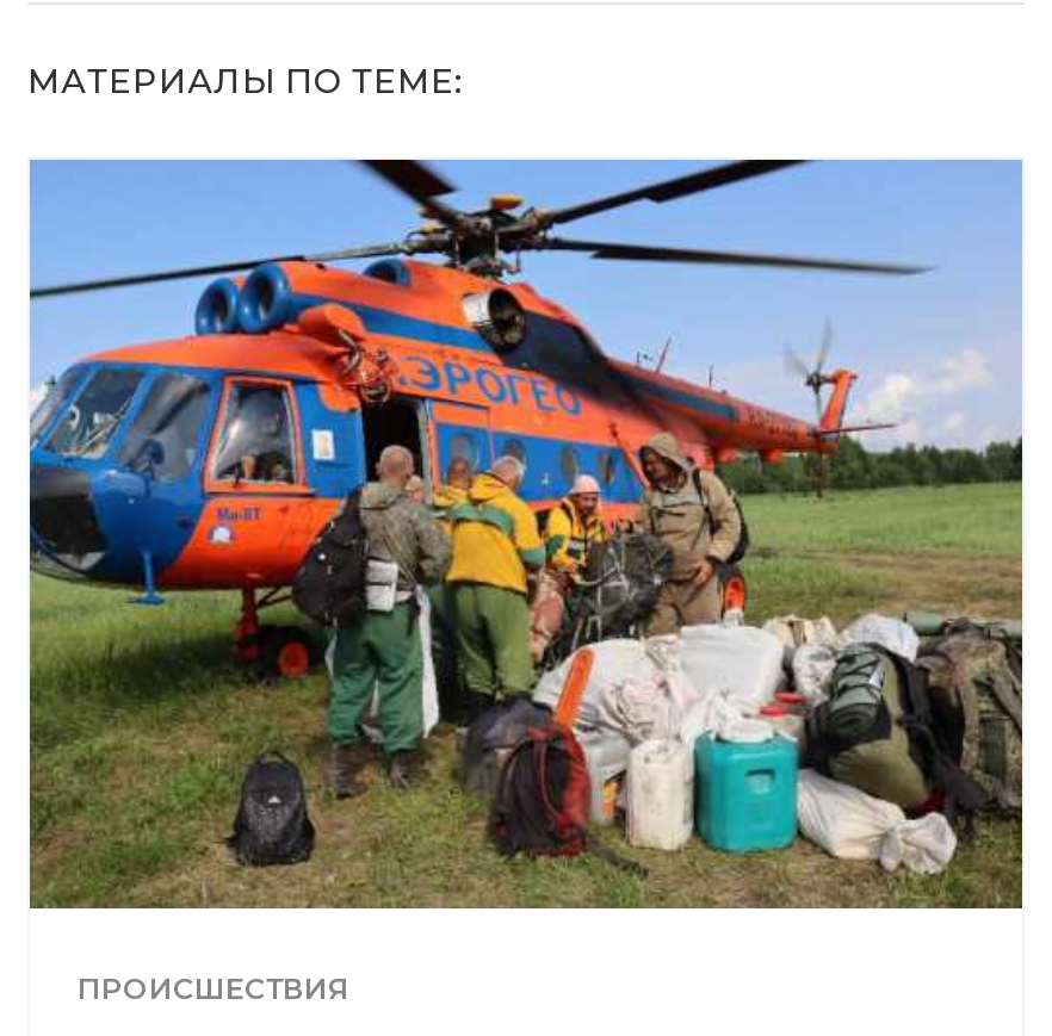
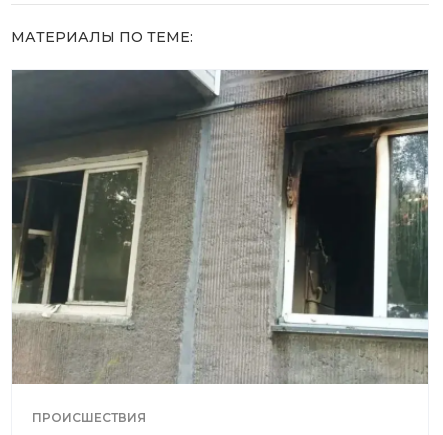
- [image]
+ [image]
